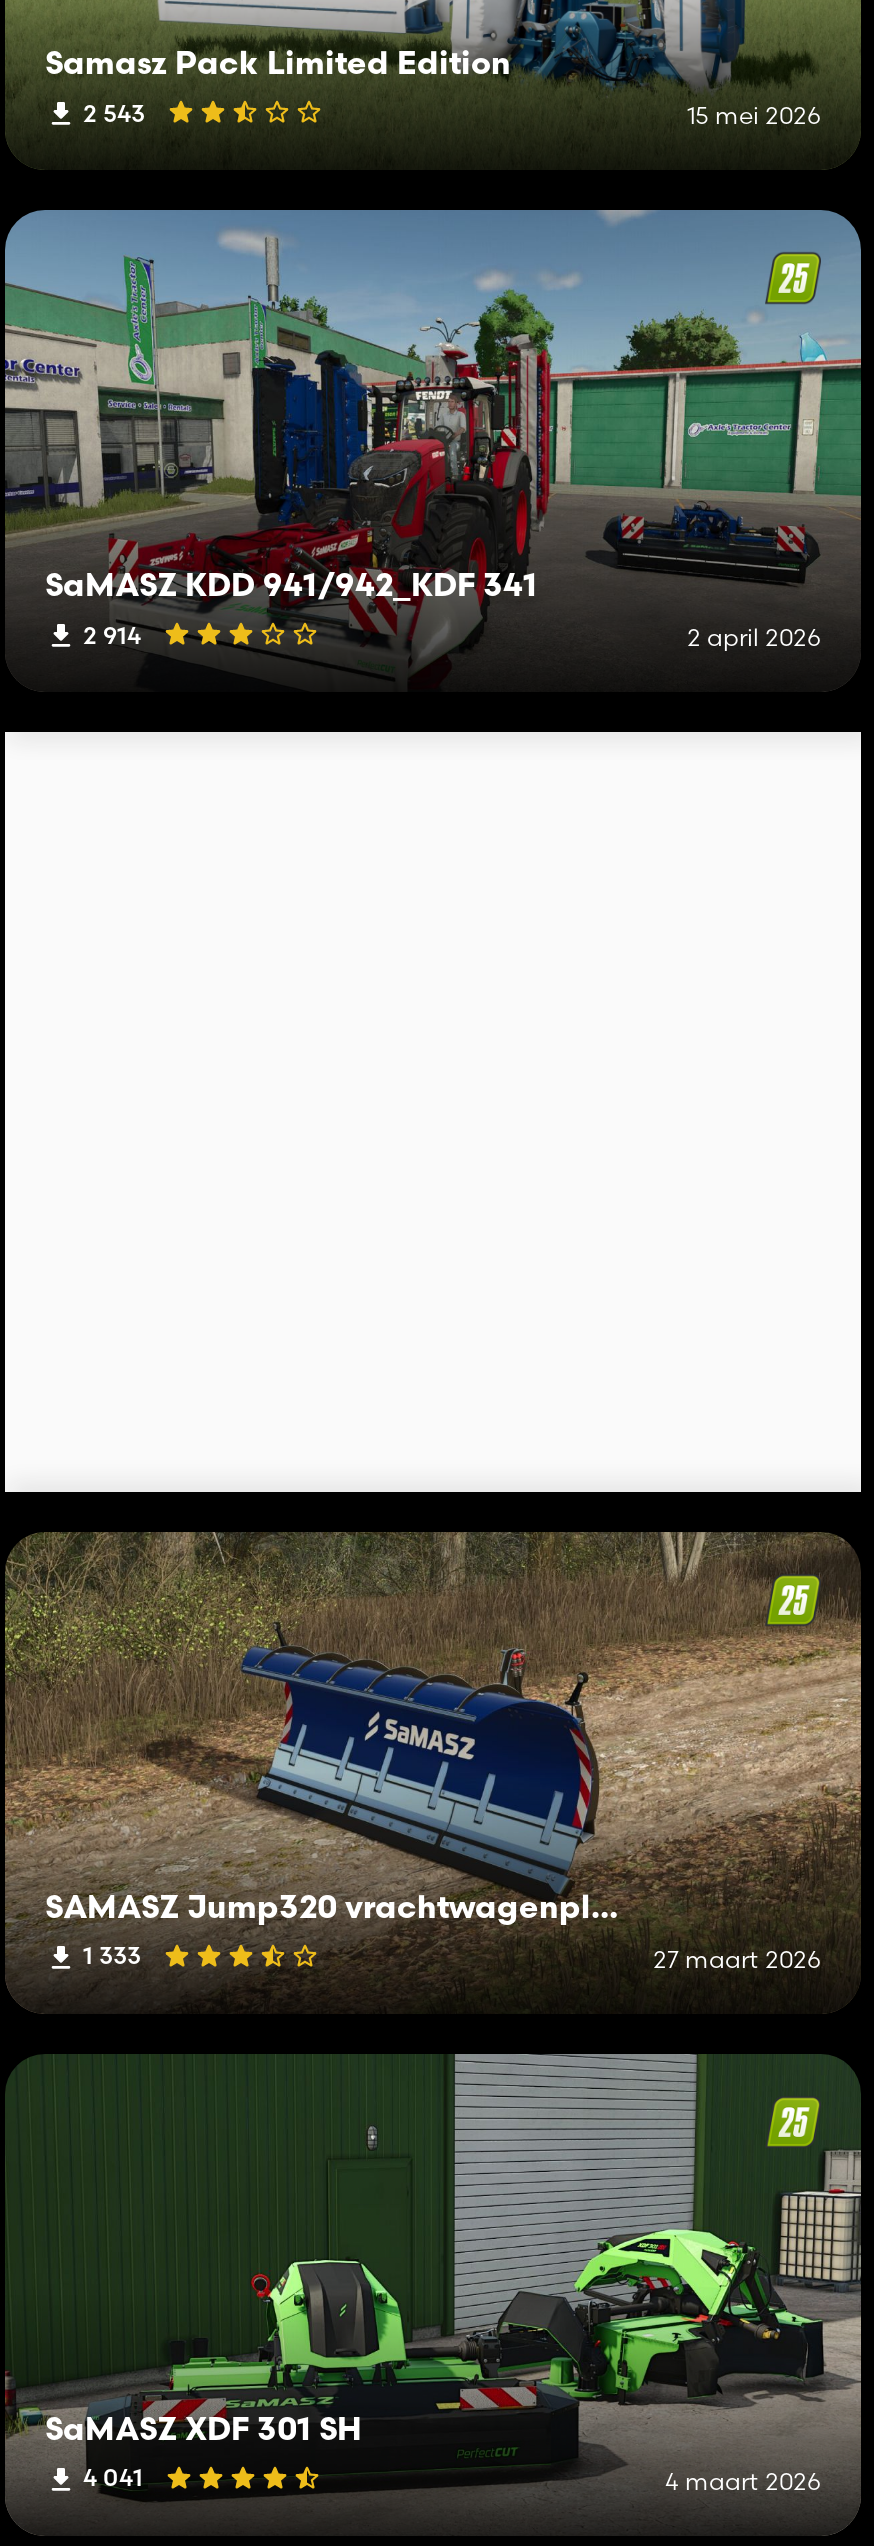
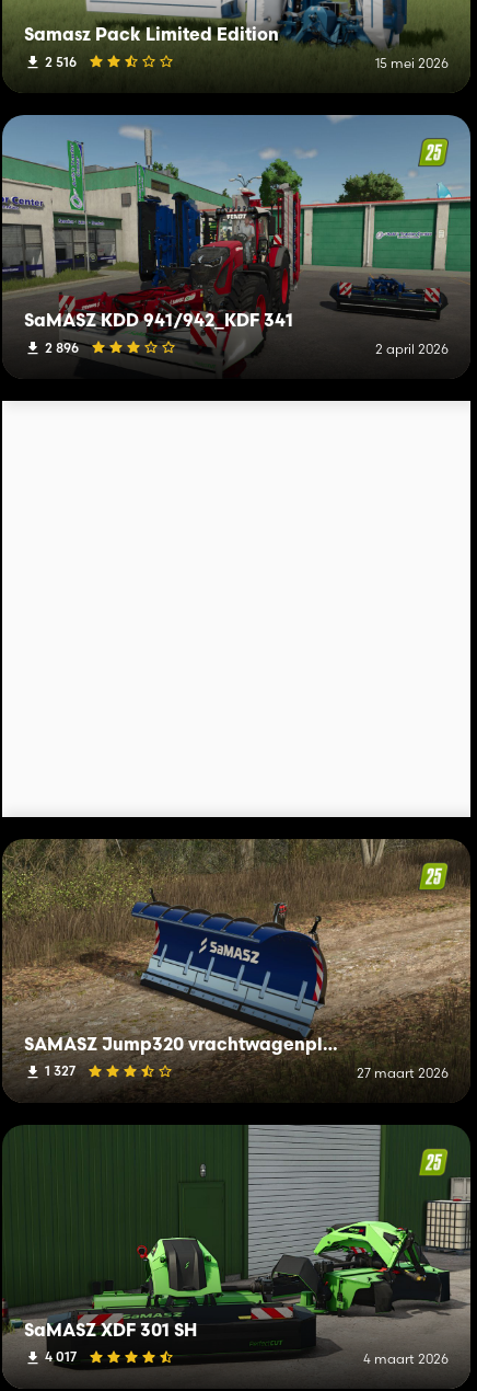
- 2 543
+ 2 516

- 2 914
+ 2 896

- 1 333
+ 1 327

- 4 041
+ 4 017
